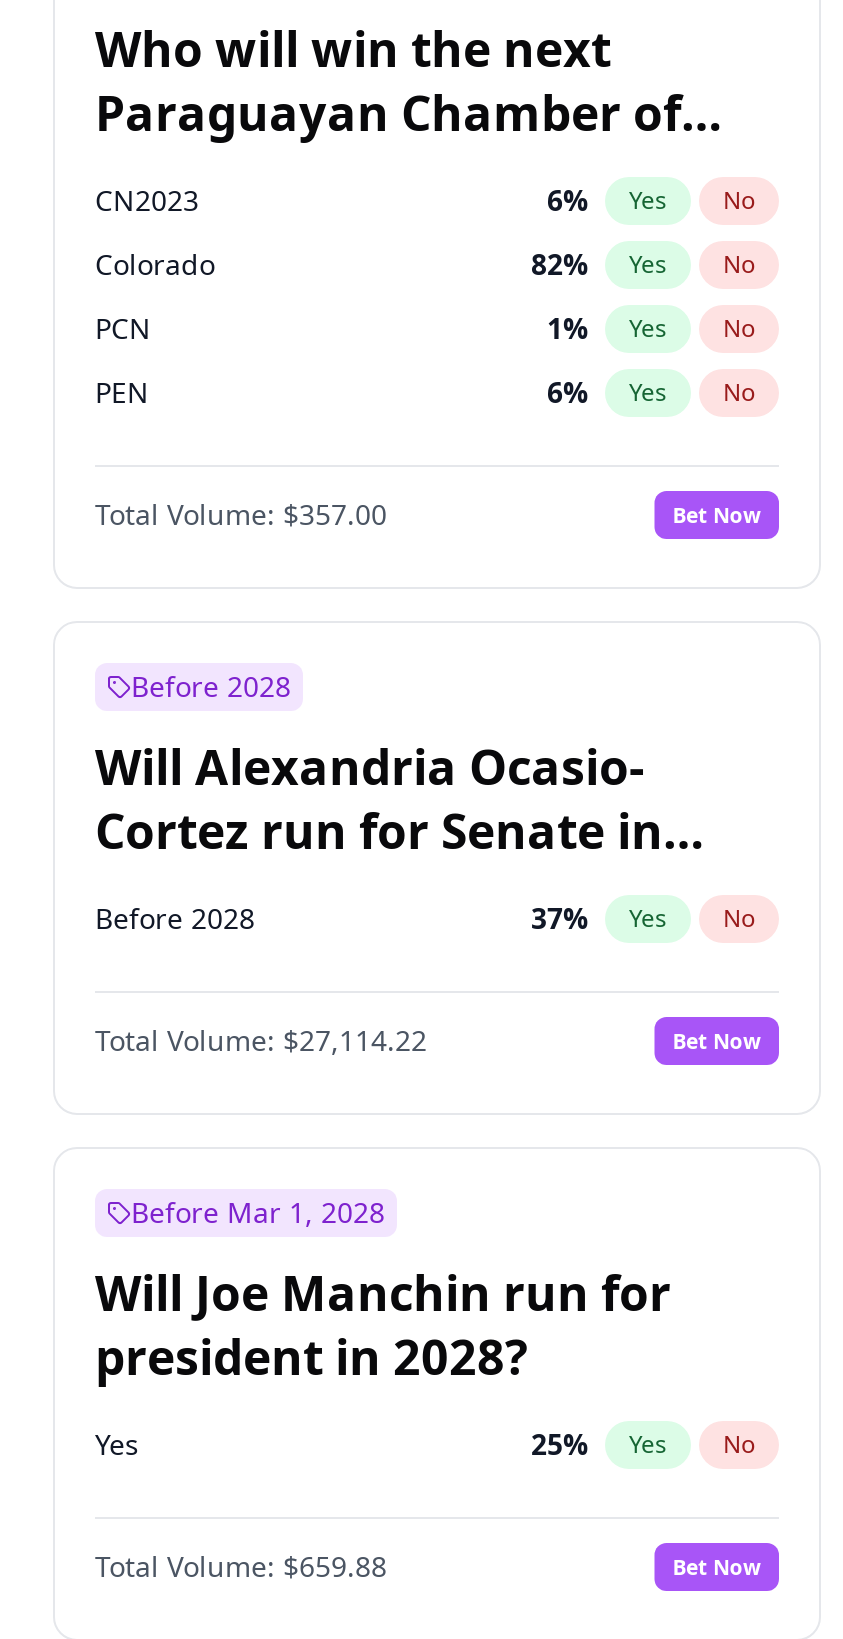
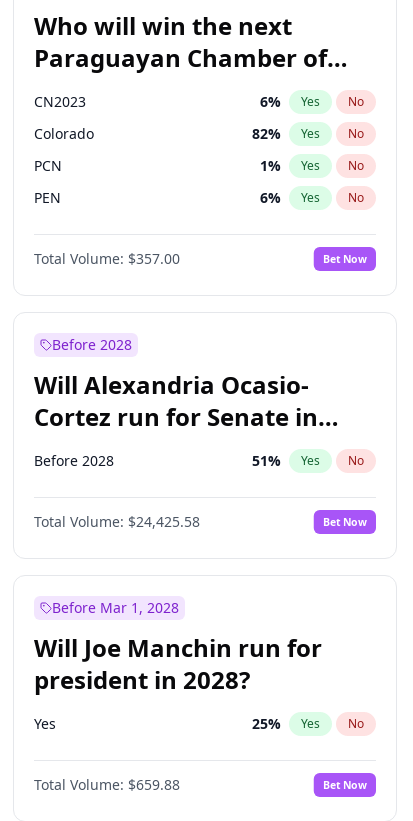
- 37% Yes No
+ 51% Yes No

- Total Volume: $27,114.22
+ Total Volume: $24,425.58
